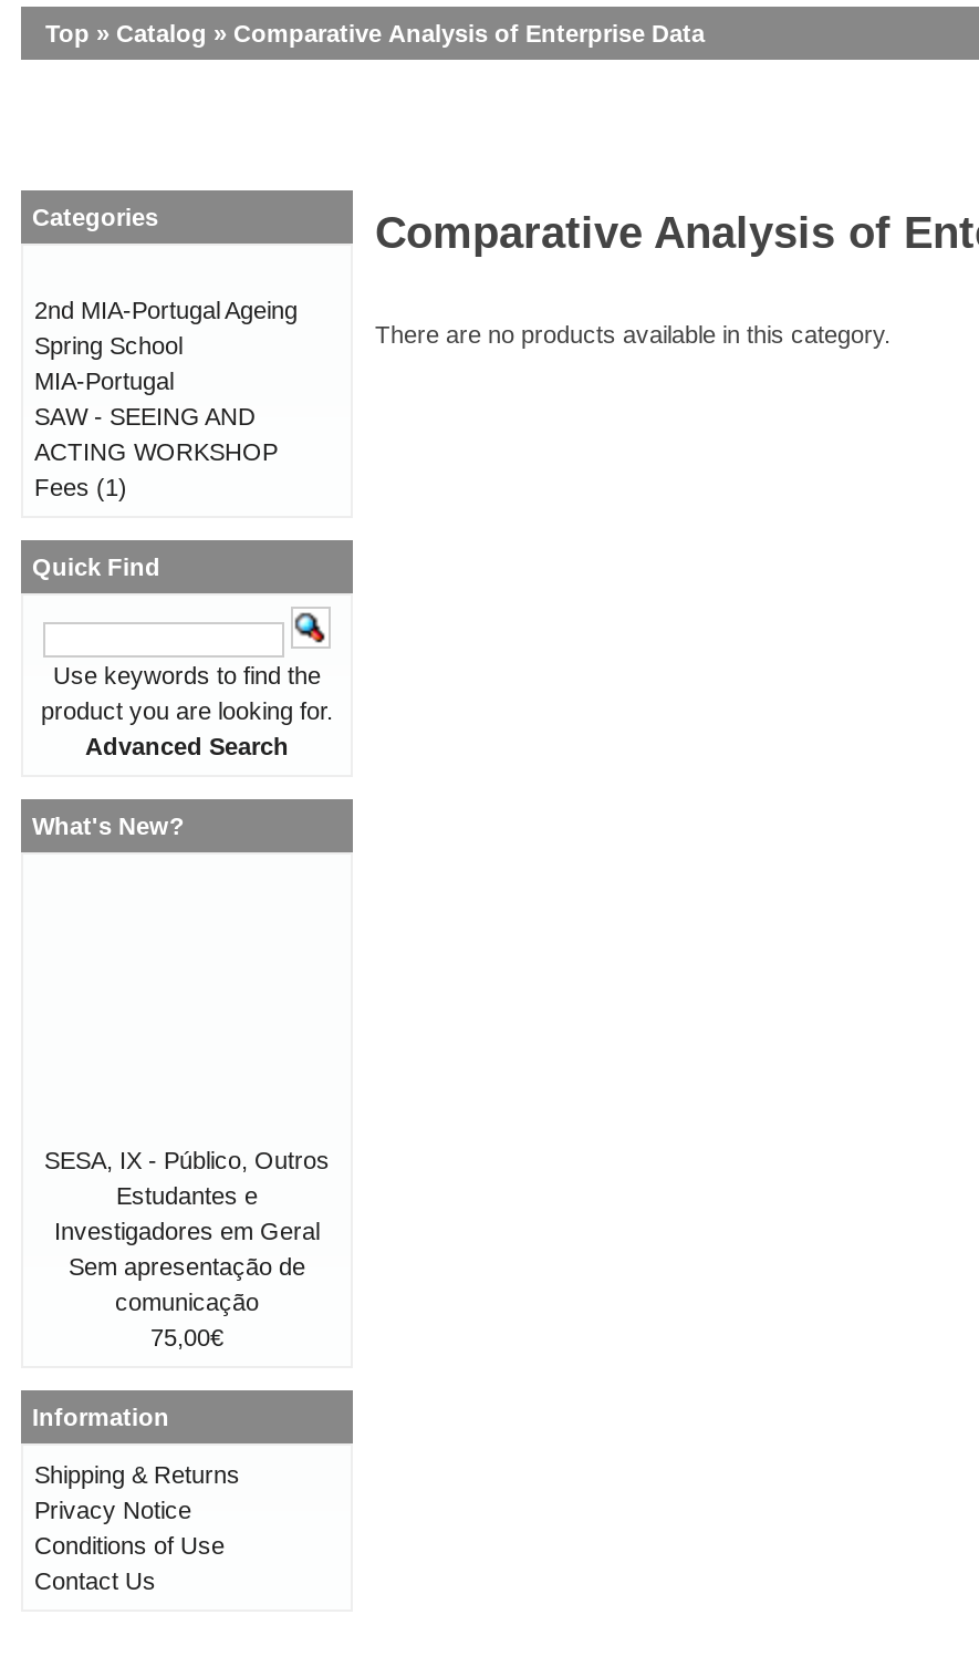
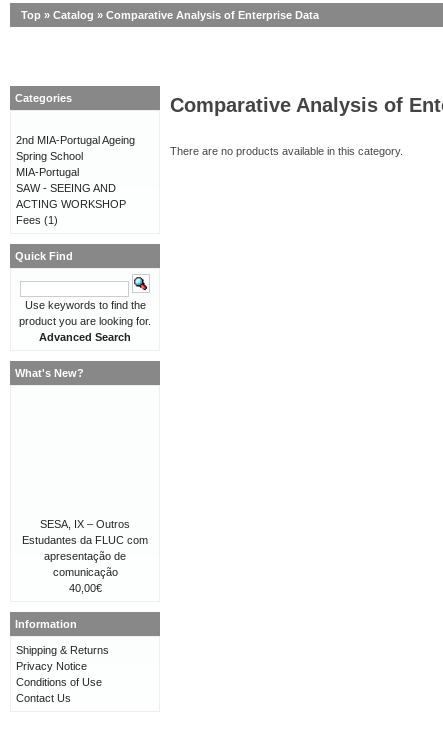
- SESA, IX - Público, Outros
- Estudantes e
- Investigadores em Geral
- Sem apresentação de
+ SESA, IX – Outros
+ Estudantes da FLUC com
+ apresentação de

- 75,00€
+ 40,00€
